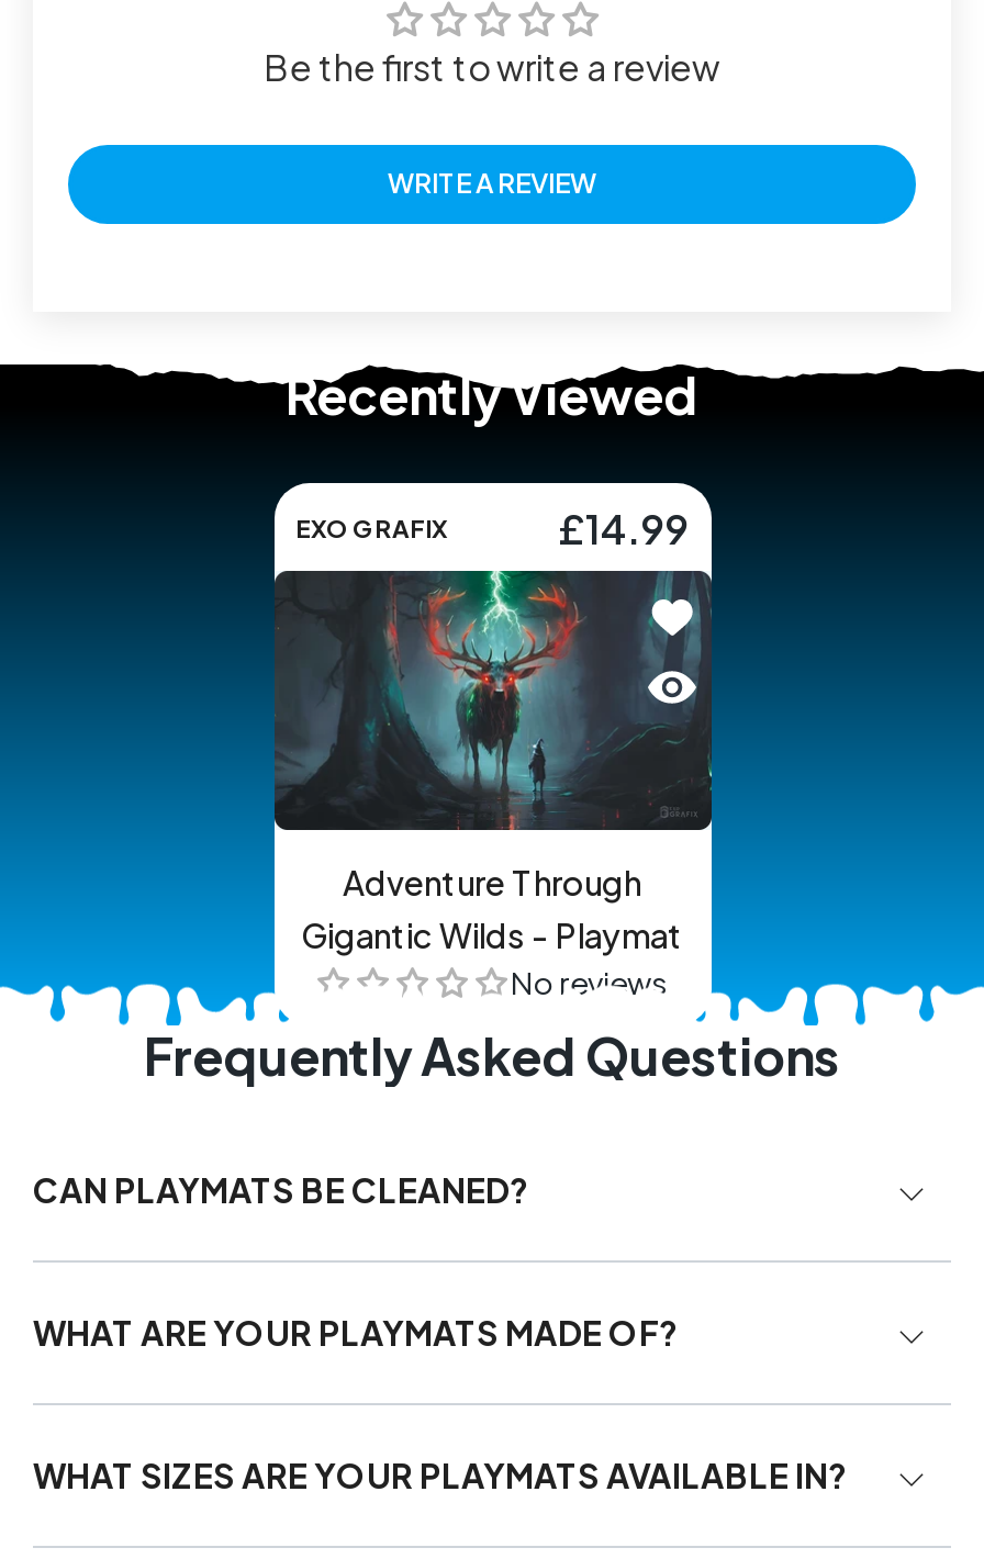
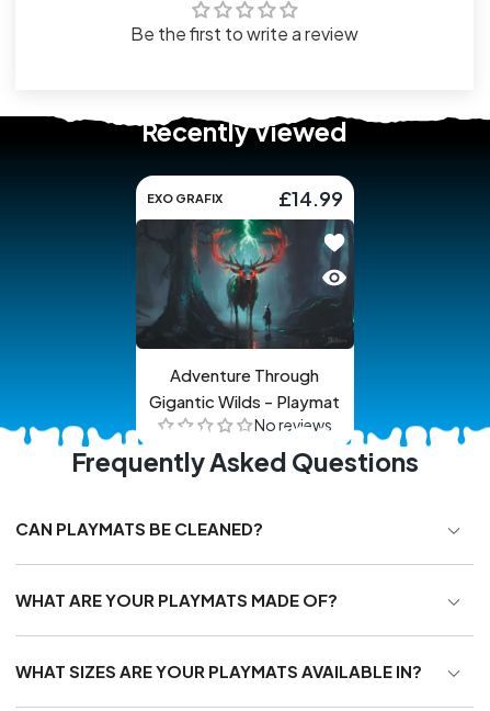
- WRITE A REVIEW
